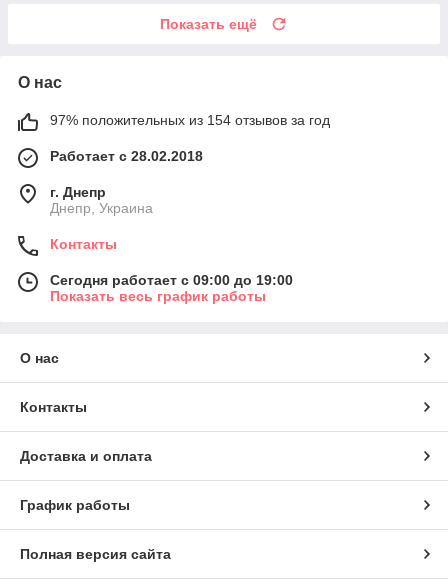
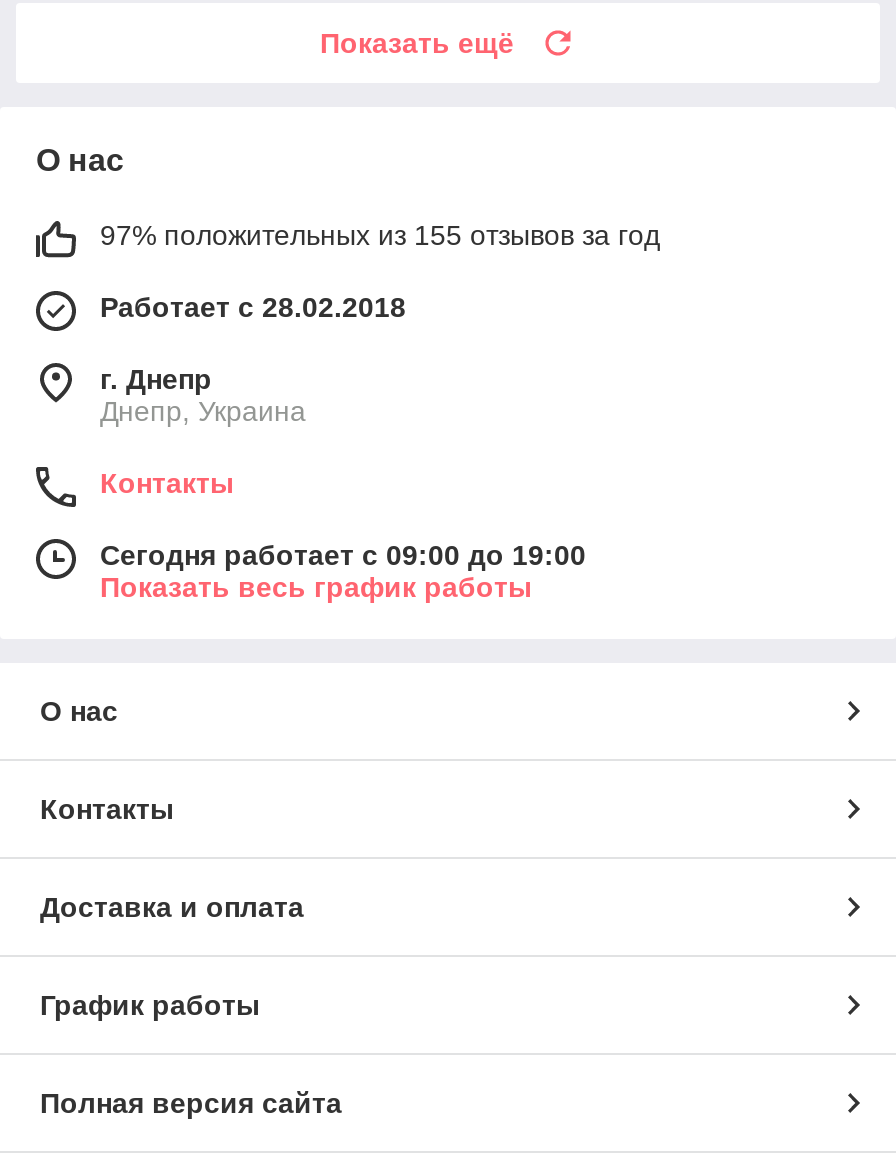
- 97% положительных из 154 отзывов за год
+ 97% положительных из 155 отзывов за год
